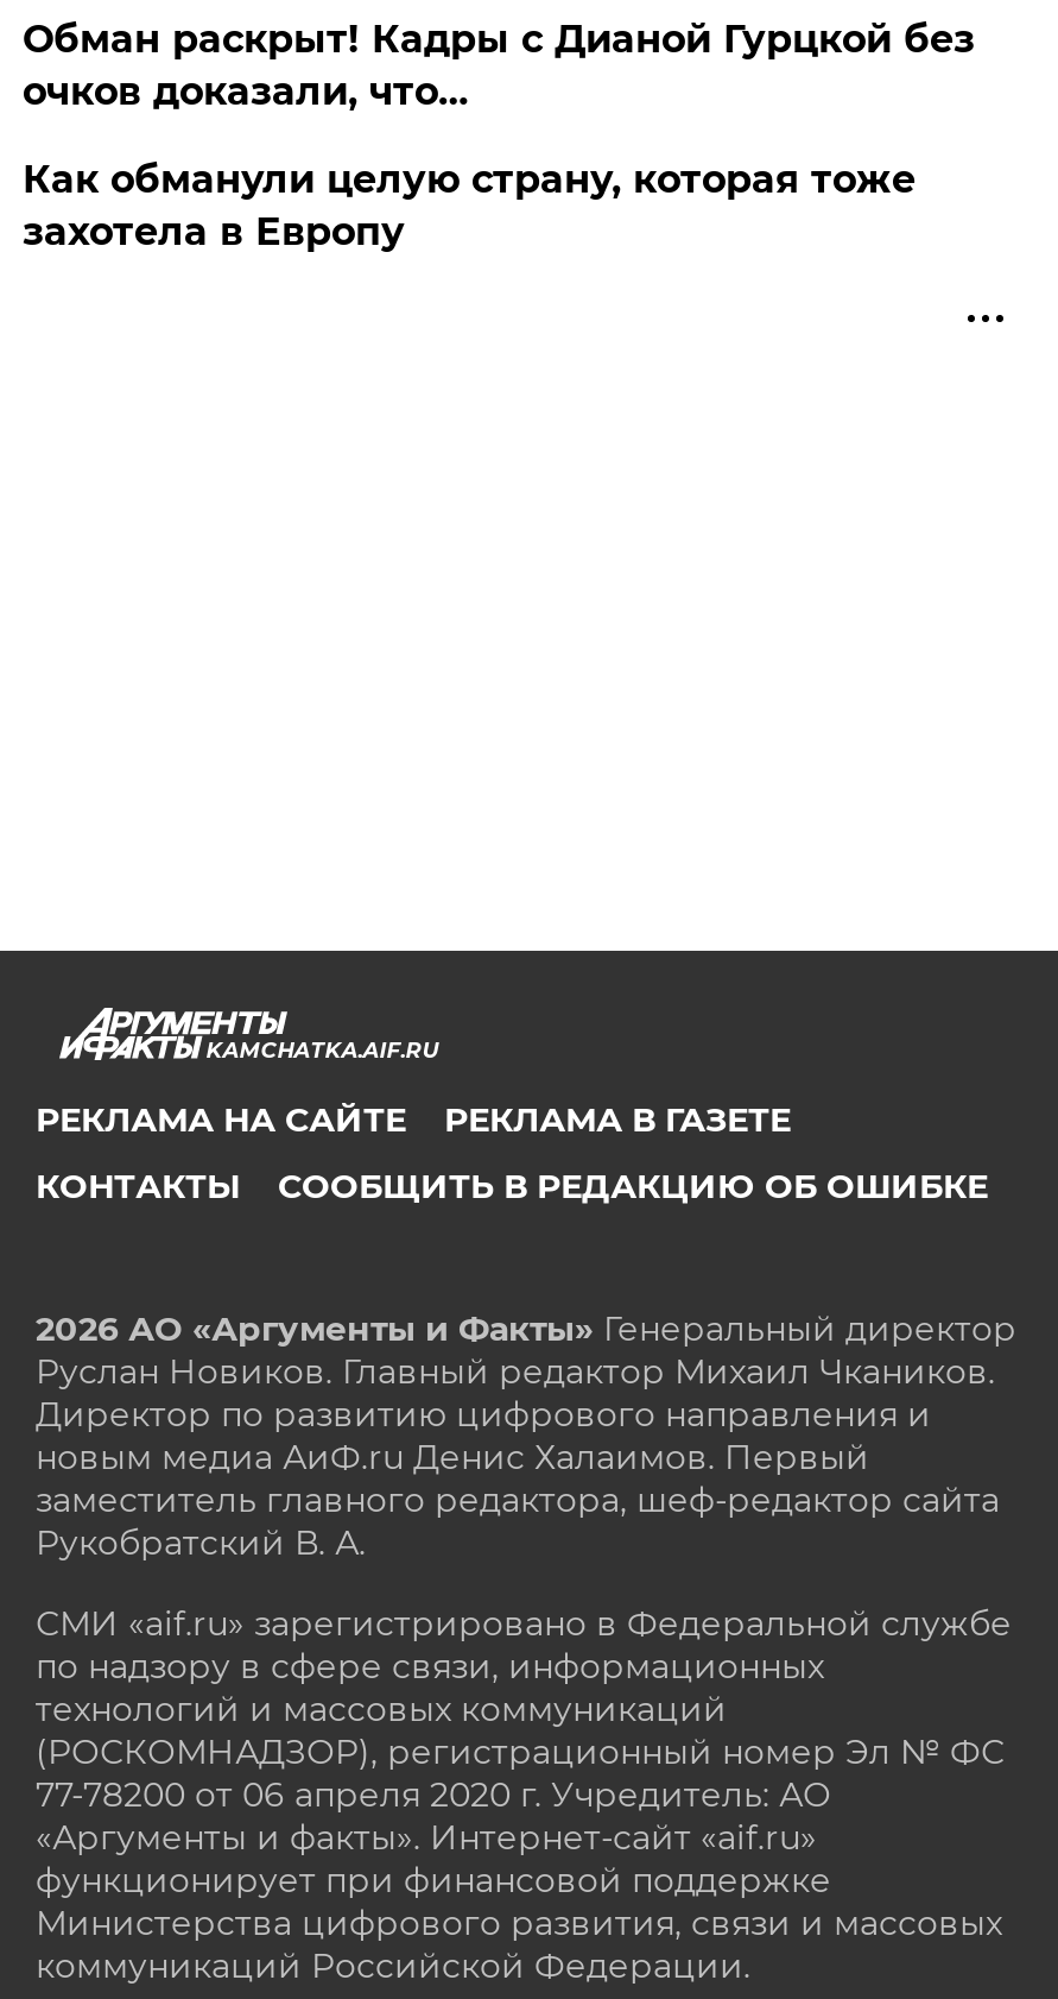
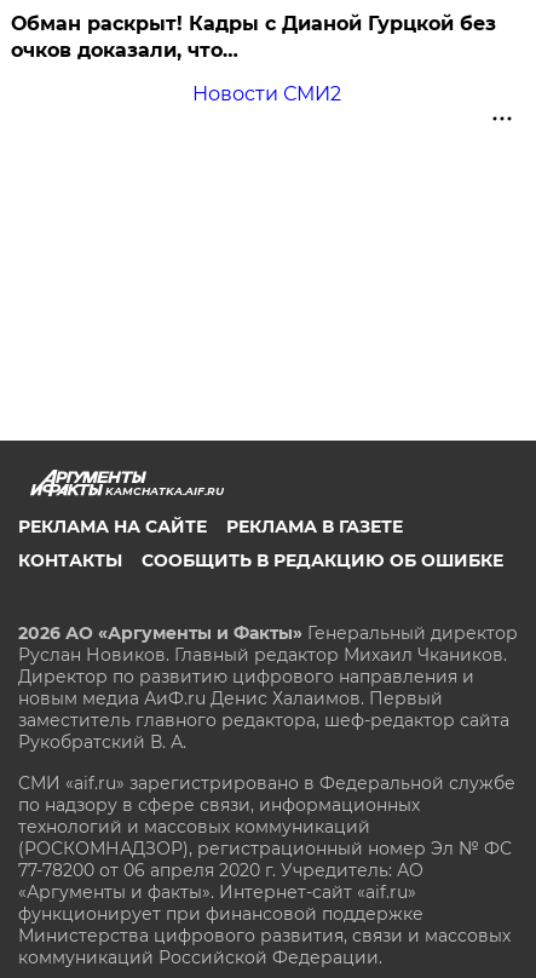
- Как обманули целую страну, которая тоже
- захотела в Европу
+ Новости СМИ2
